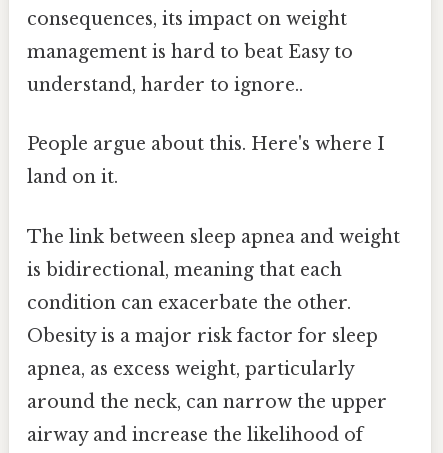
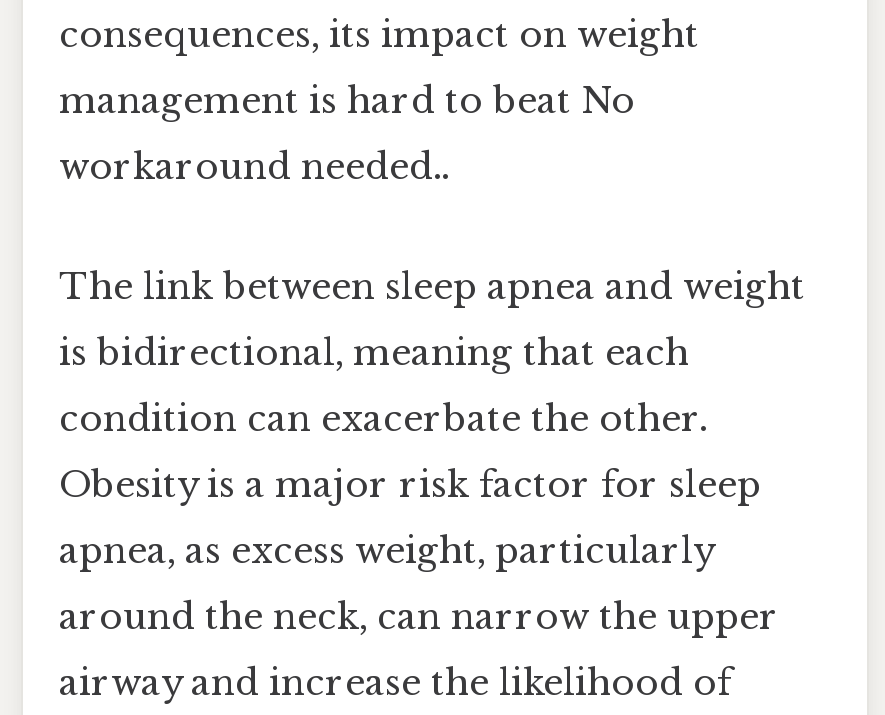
- management is hard to beat Easy to
- understand, harder to ignore..
- People argue about this. Here's where I
- land on it.
+ management is hard to beat No
+ workaround needed..
